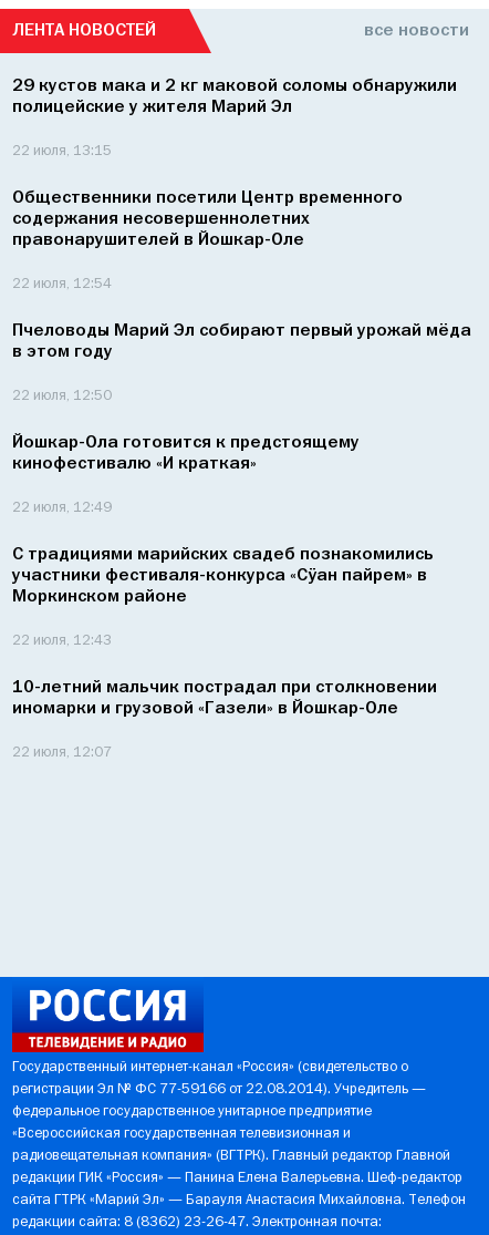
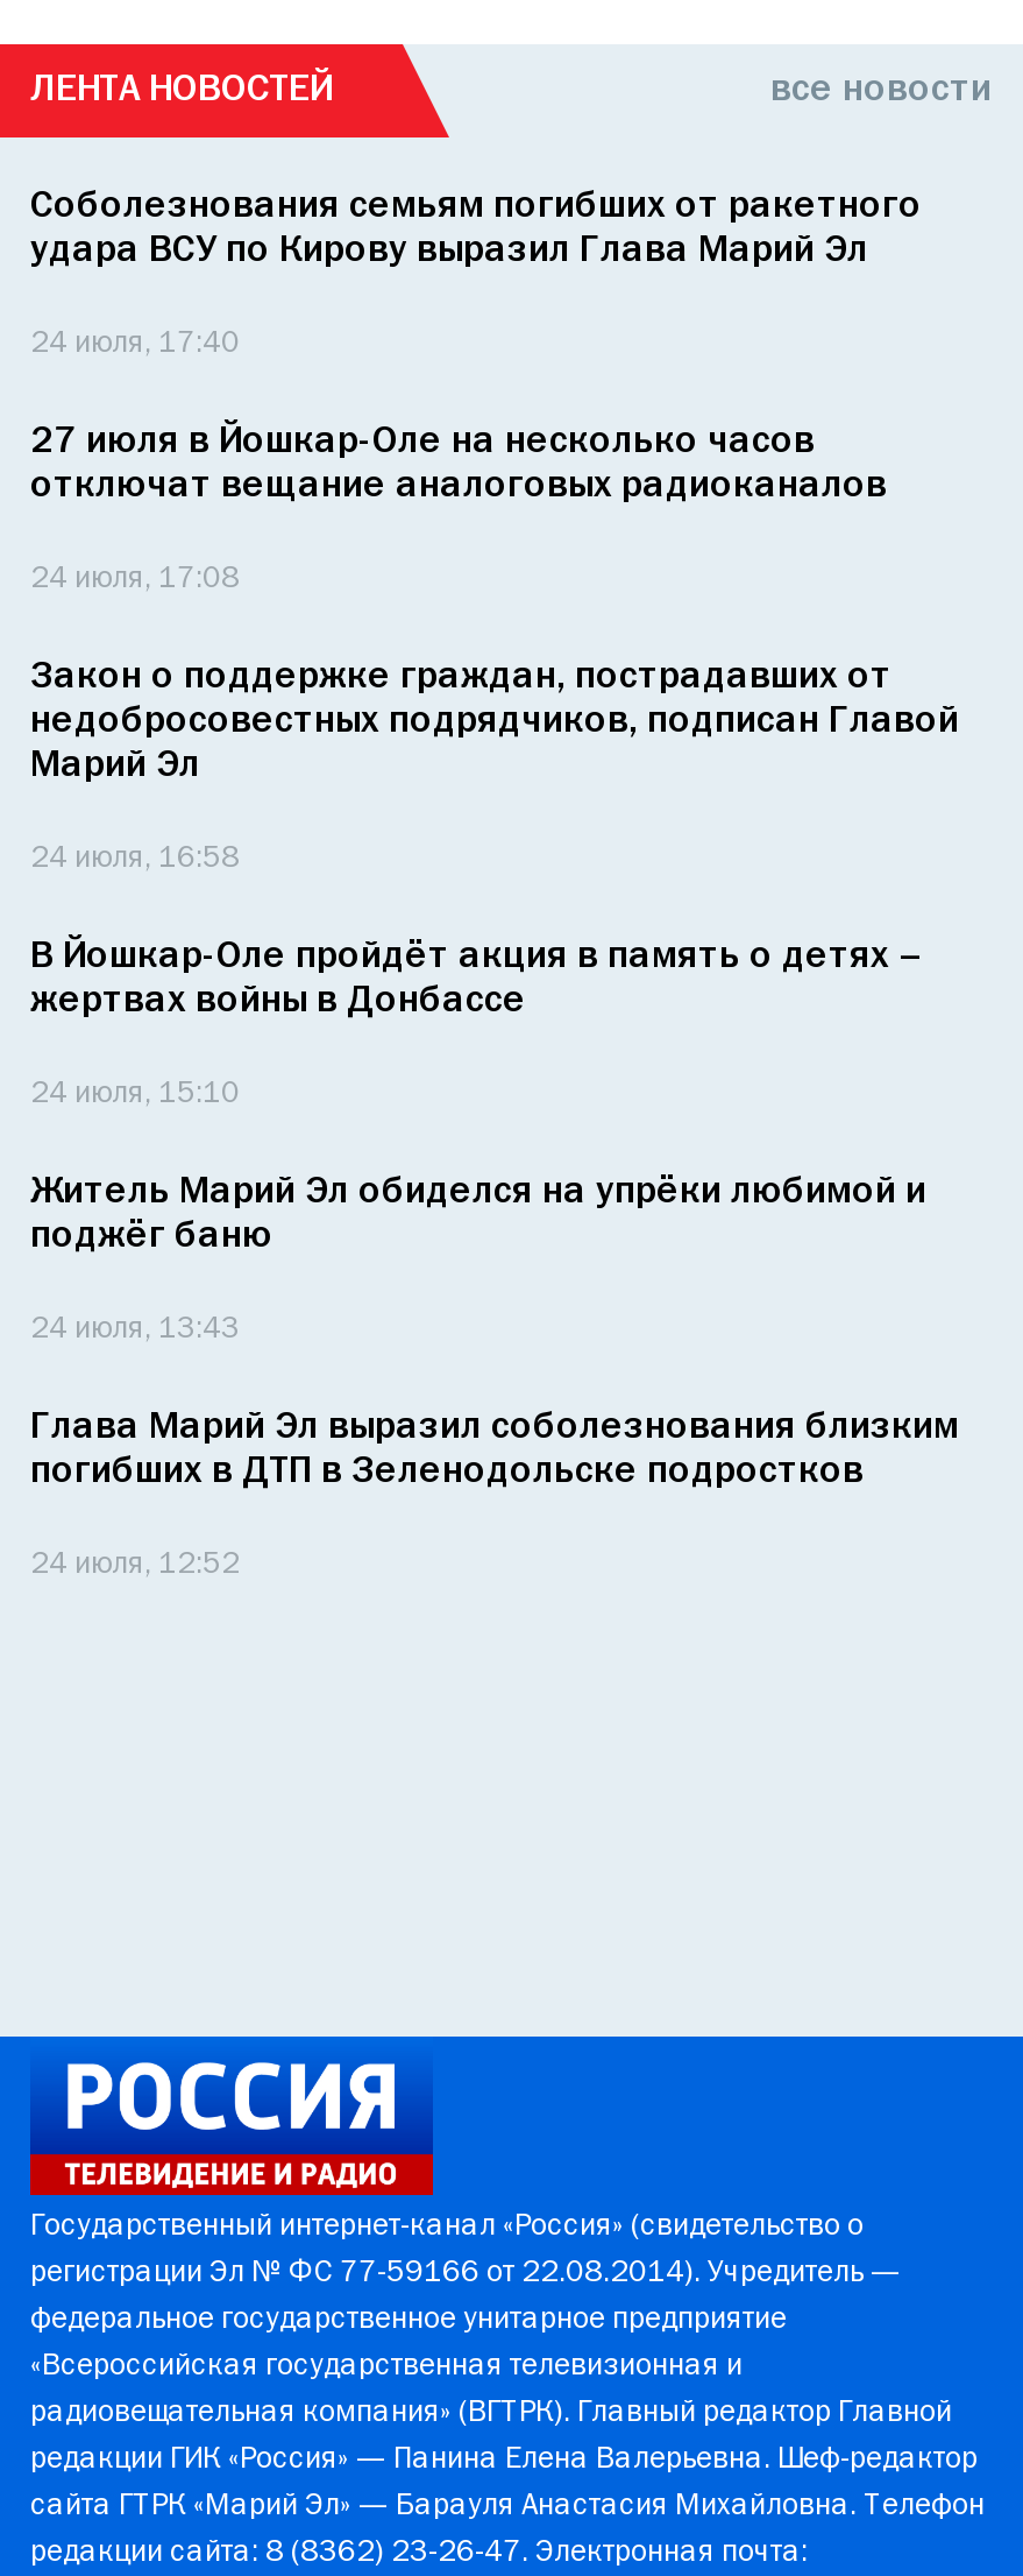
- 29 кустов мака и 2 кг маковой соломы обнаружили
- полицейские у жителя Марий Эл
+ Соболезнования семьям погибших от ракетного
+ удара ВСУ по Кирову выразил Глава Марий Эл

- 22 июля, 13:15
+ 24 июля, 17:40

- Общественники посетили Центр временного
- содержания несовершеннолетних
- правонарушителей в Йошкар-Оле
+ 27 июля в Йошкар-Оле на несколько часов
+ отключат вещание аналоговых радиоканалов

- 22 июля, 12:54
+ 24 июля, 17:08

- Пчеловоды Марий Эл собирают первый урожай мёда
- в этом году
+ Закон о поддержке граждан, пострадавших от
+ недобросовестных подрядчиков, подписан Главой
+ Марий Эл

- 22 июля, 12:50
+ 24 июля, 16:58

- Йошкар-Ола готовится к предстоящему
- кинофестивалю «И краткая»
+ В Йошкар-Оле пройдёт акция в память о детях –
+ жертвах войны в Донбассе

- 22 июля, 12:49
+ 24 июля, 15:10

- С традициями марийских свадеб познакомились
- участники фестиваля-конкурса «Сӱан пайрем» в
- Моркинском районе
+ Житель Марий Эл обиделся на упрёки любимой и
+ поджёг баню

- 22 июля, 12:43
+ 24 июля, 13:43

- 10-летний мальчик пострадал при столкновении
- иномарки и грузовой «Газели» в Йошкар-Оле
+ Глава Марий Эл выразил соболезнования близким
+ погибших в ДТП в Зеленодольске подростков

- 22 июля, 12:07
+ 24 июля, 12:52
